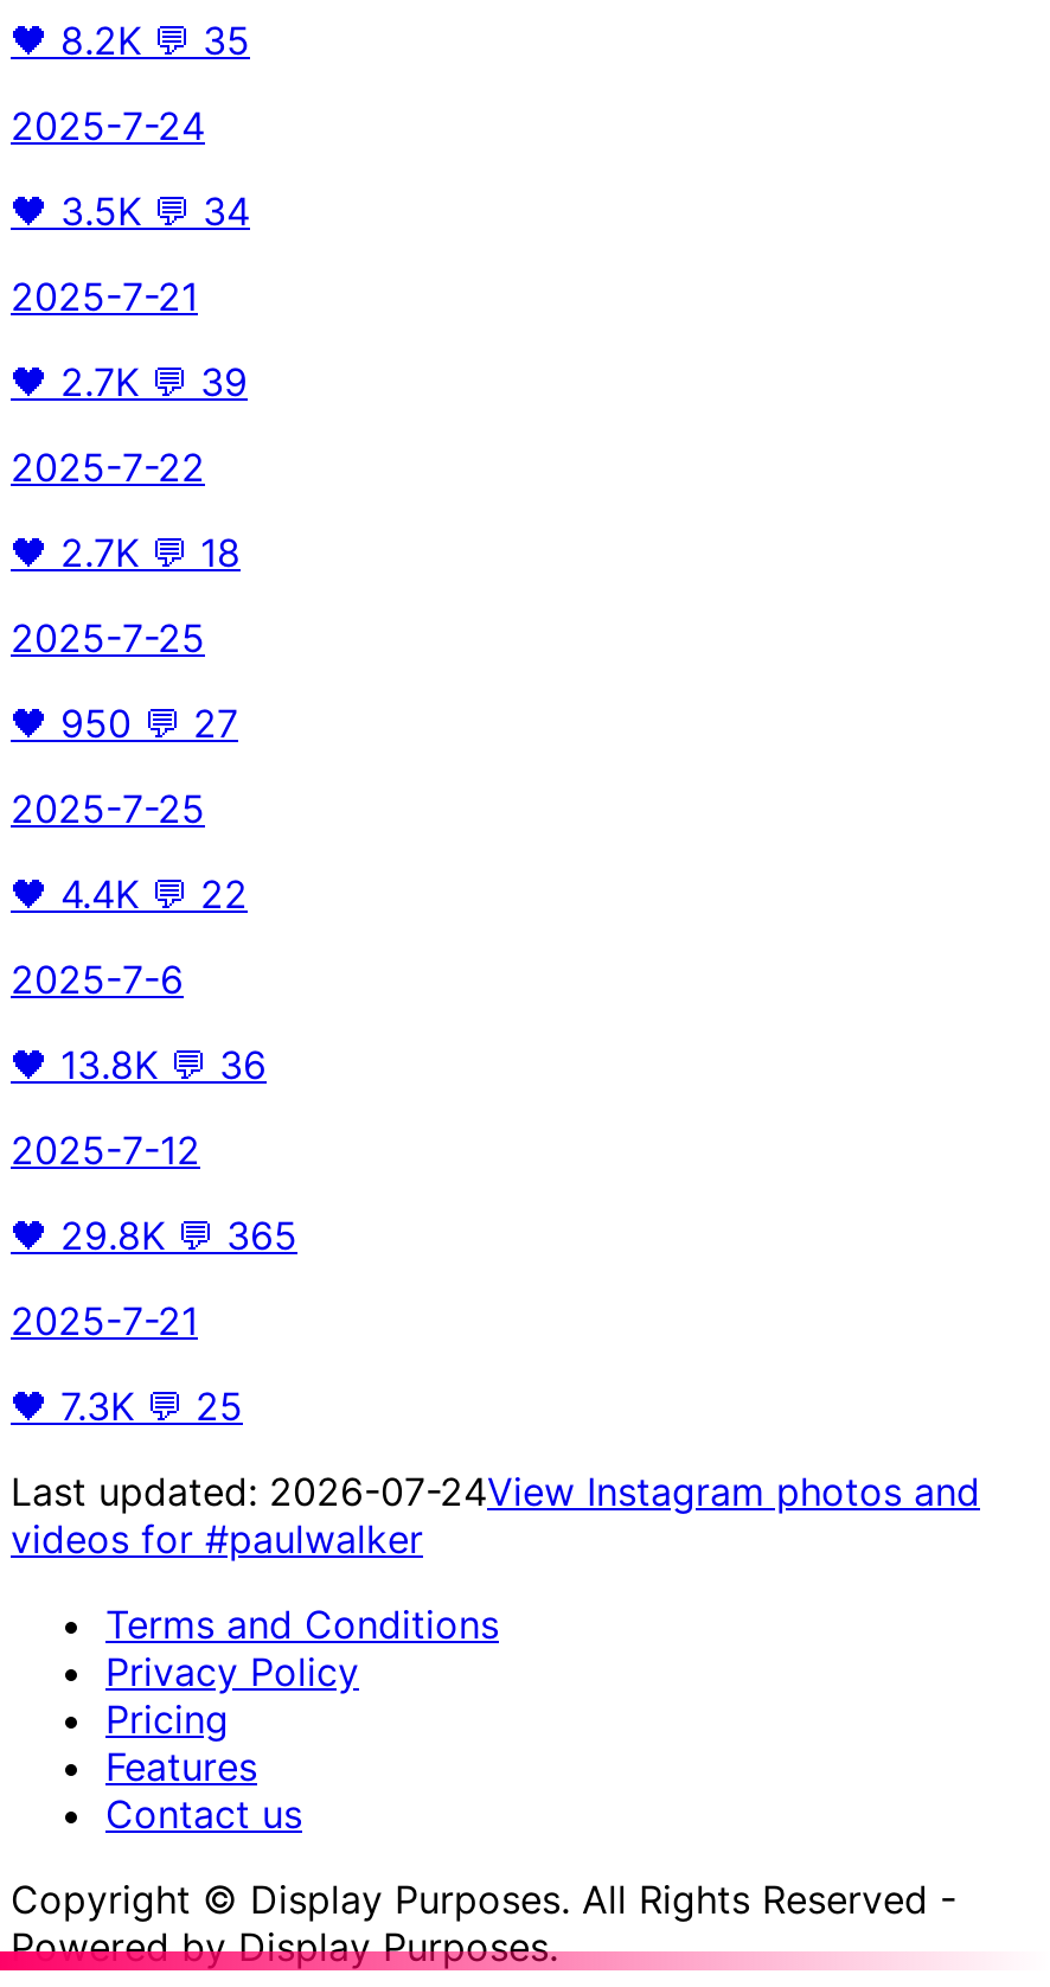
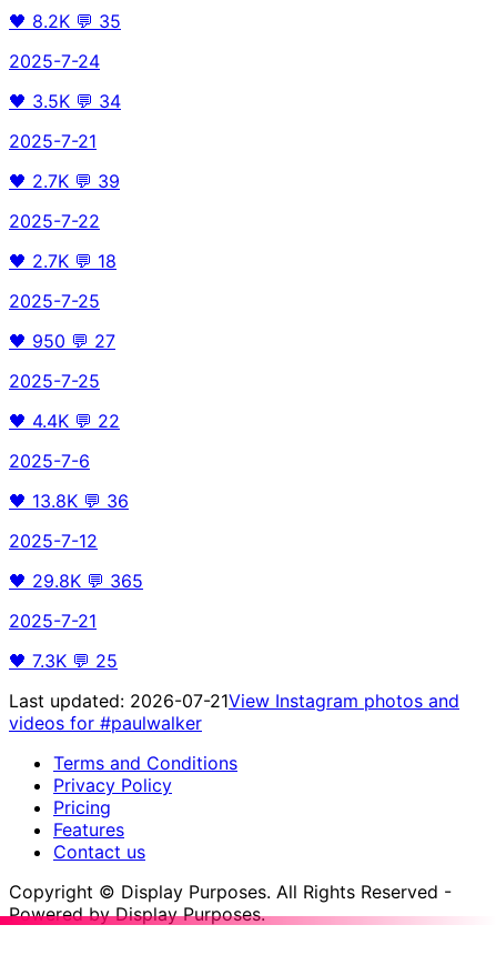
- Last updated: 2026-07-24View Instagram photos and
+ Last updated: 2026-07-21View Instagram photos and
